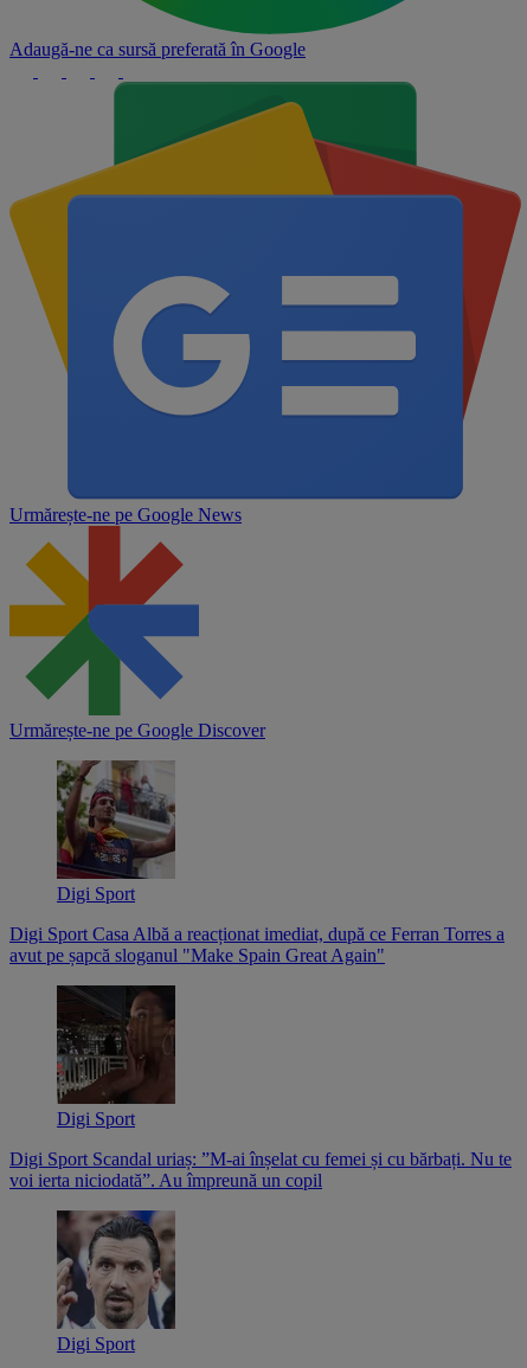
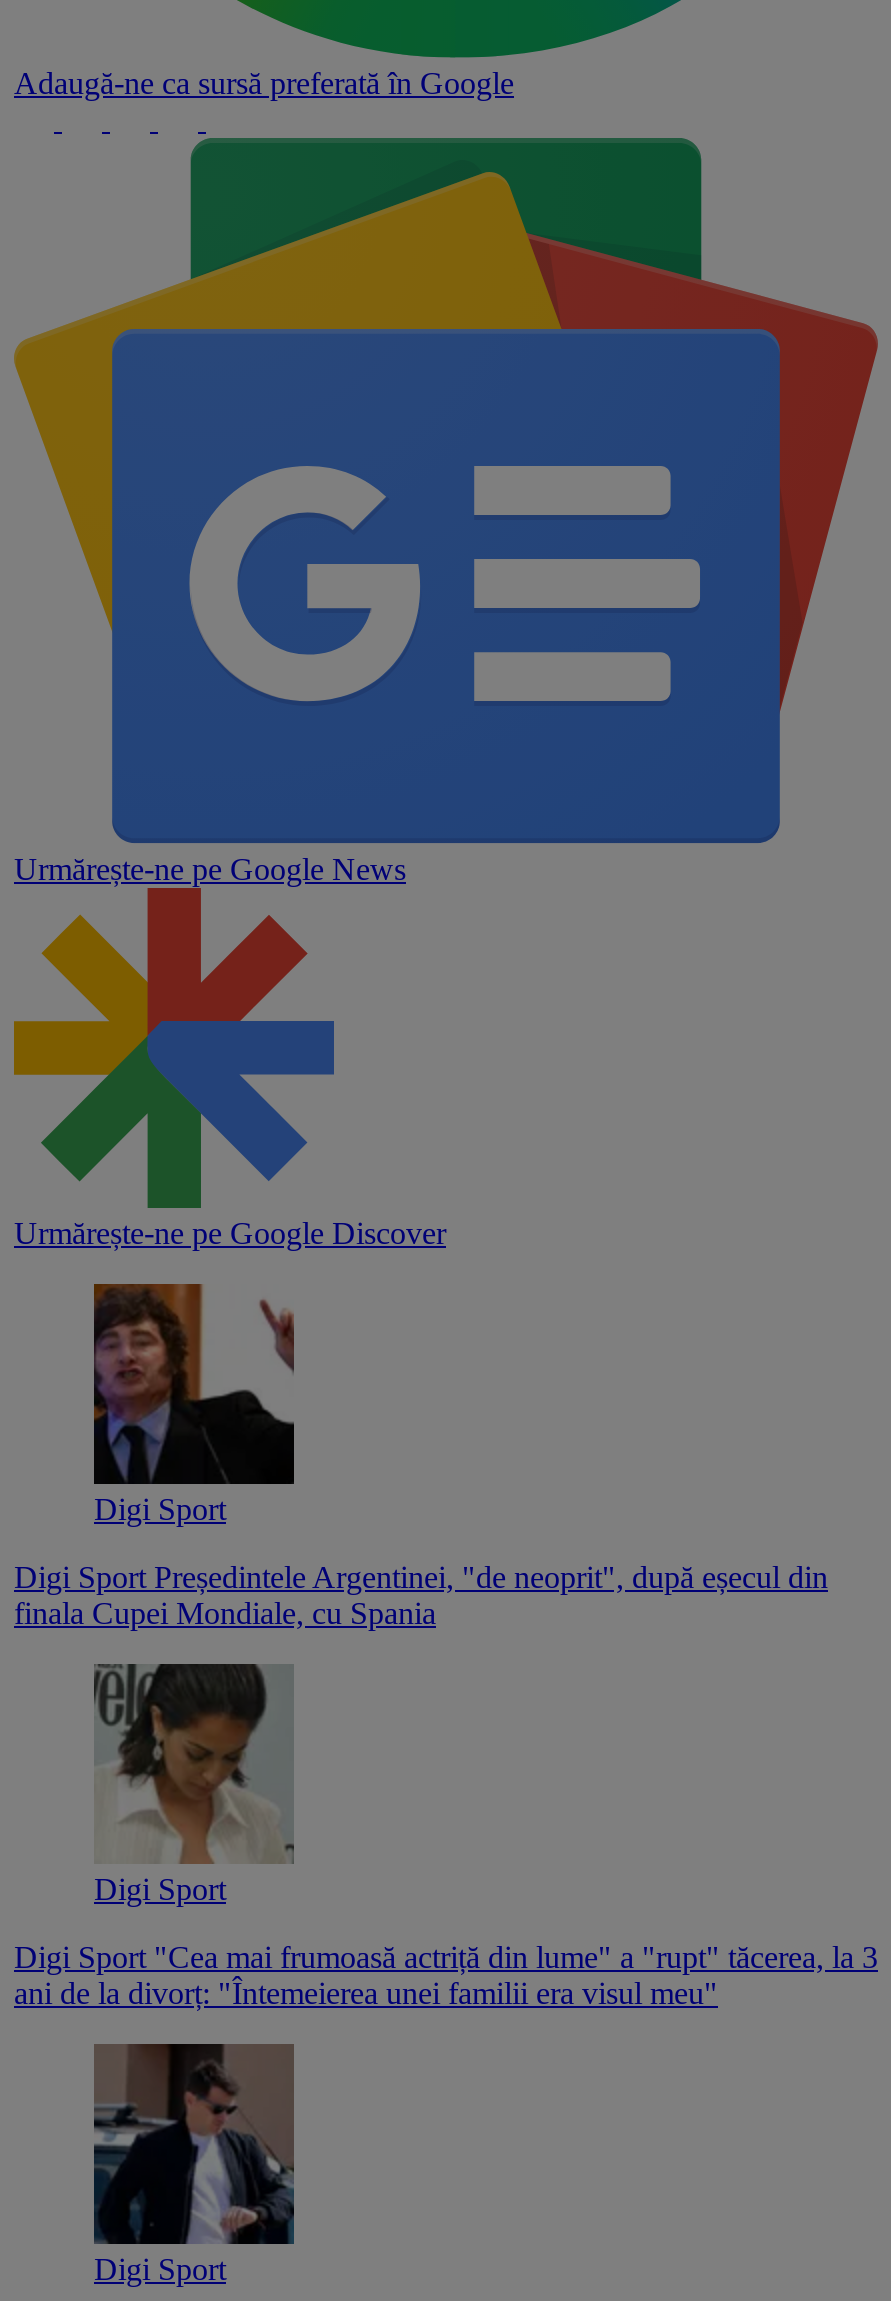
- [image]
- Digi Sport Casa Albă a reacționat imediat, după ce Ferran Torres a
- avut pe șapcă sloganul "Make Spain Great Again"
+ [image]
+ Digi Sport Președintele Argentinei, "de neoprit", după eșecul din
+ finala Cupei Mondiale, cu Spania

- [image]
- Digi Sport Scandal uriaș: ”M-ai înșelat cu femei și cu bărbați. Nu te
- voi ierta niciodată”. Au împreună un copil
+ [image]
+ Digi Sport "Cea mai frumoasă actriță din lume" a "rupt" tăcerea, la 3
+ ani de la divorț: "Întemeierea unei familii era visul meu"

- [image]
+ [image]
